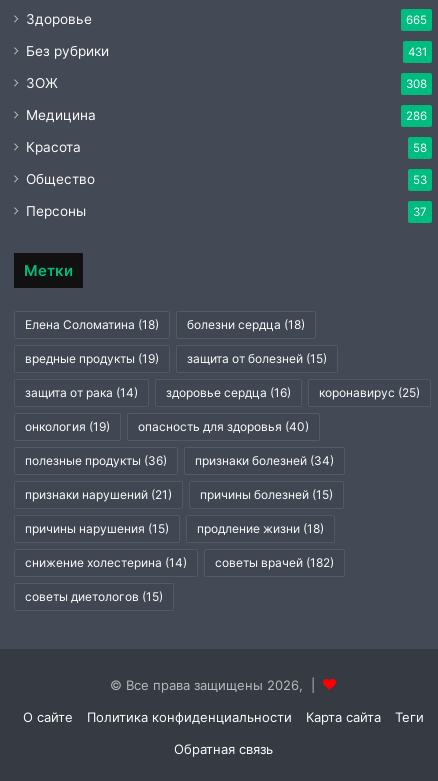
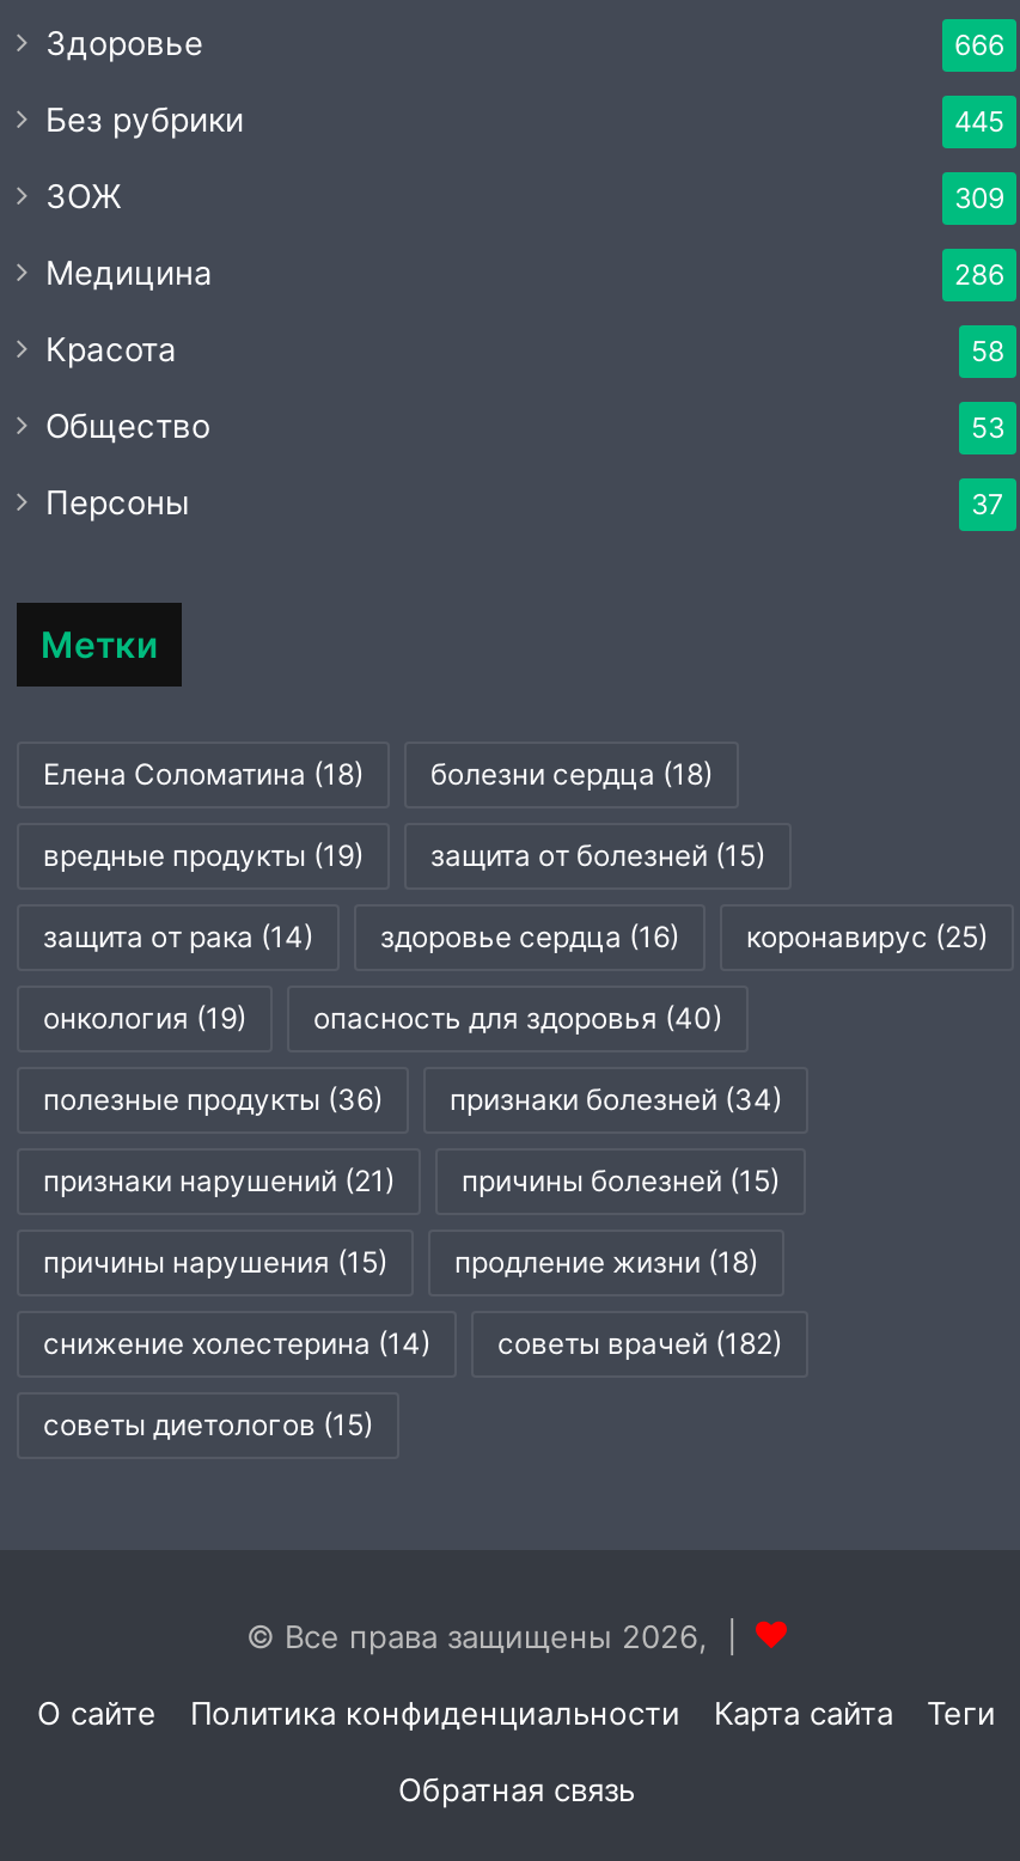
- 665
+ 666

- 431
+ 445

- 308
+ 309
